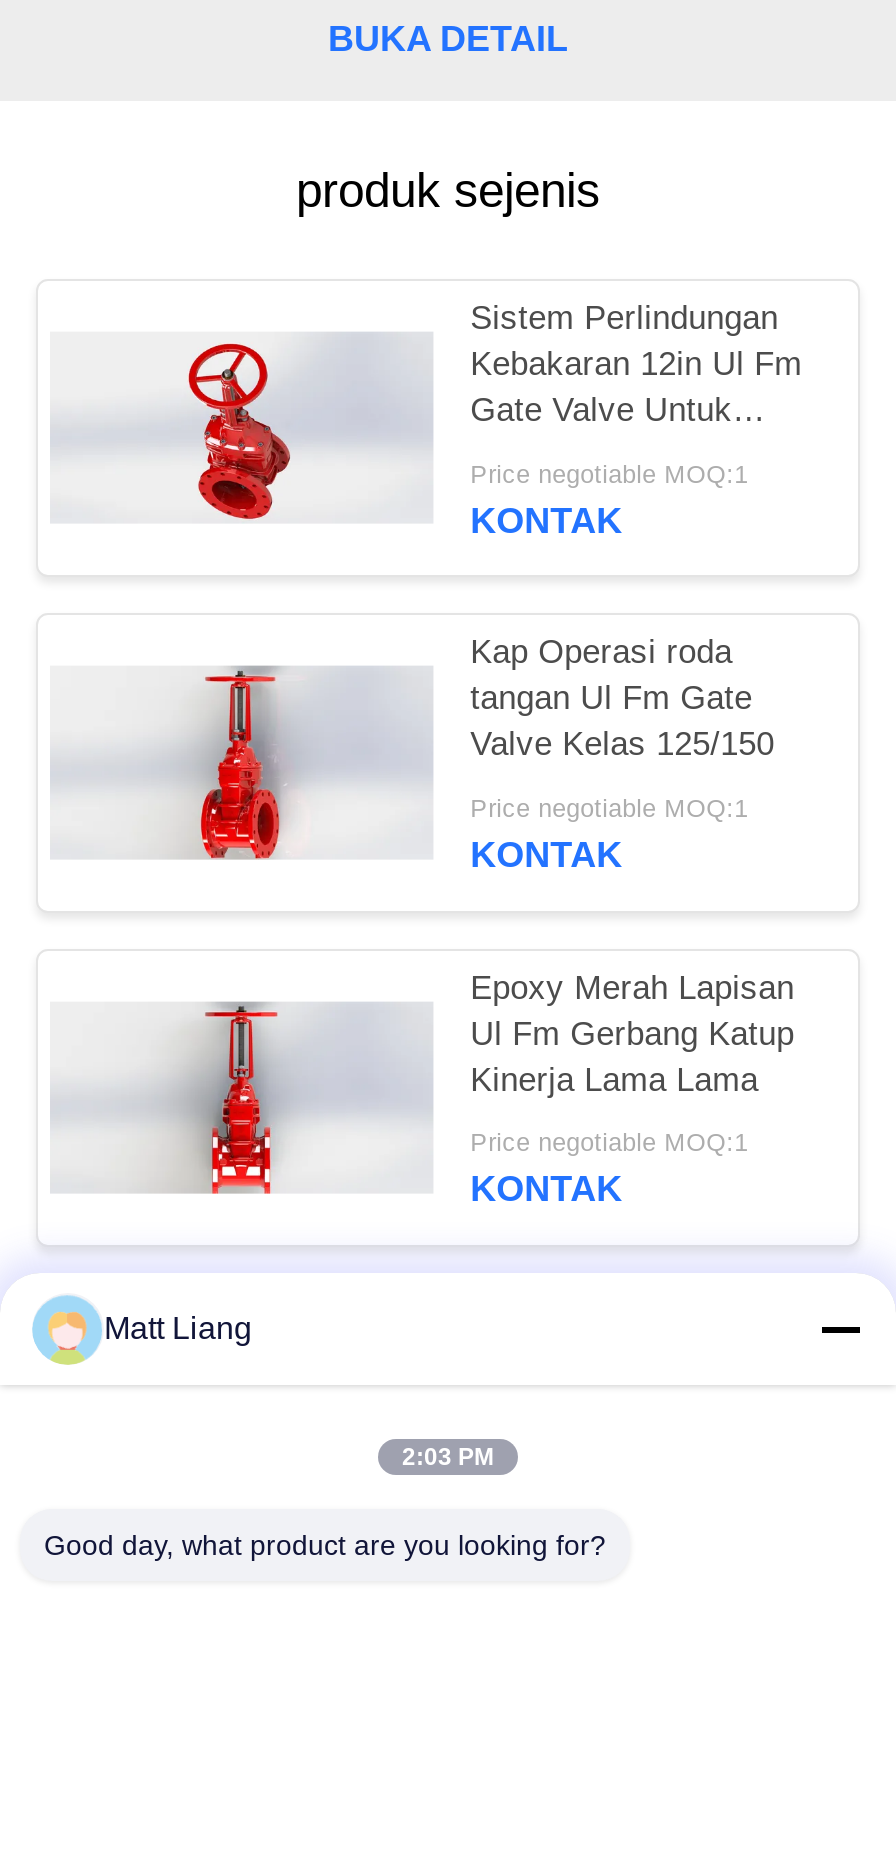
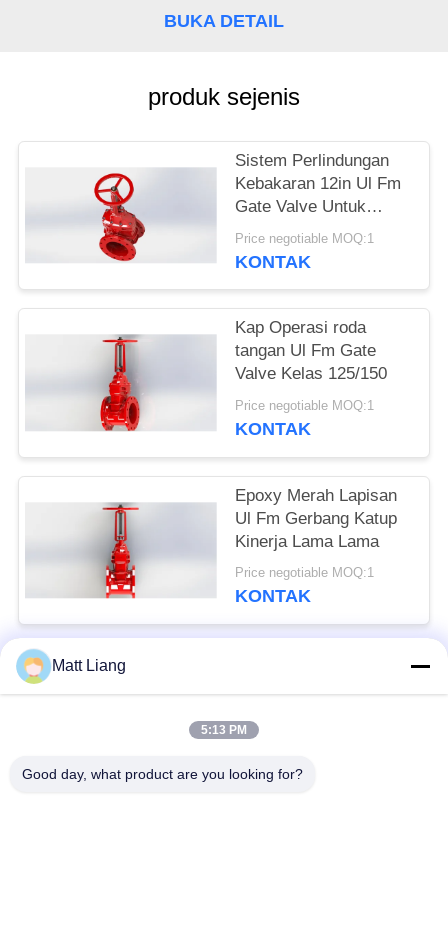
- 2:03 PM
+ 5:13 PM
